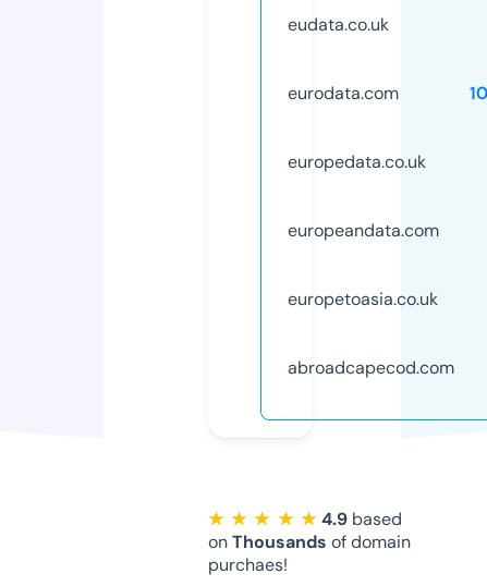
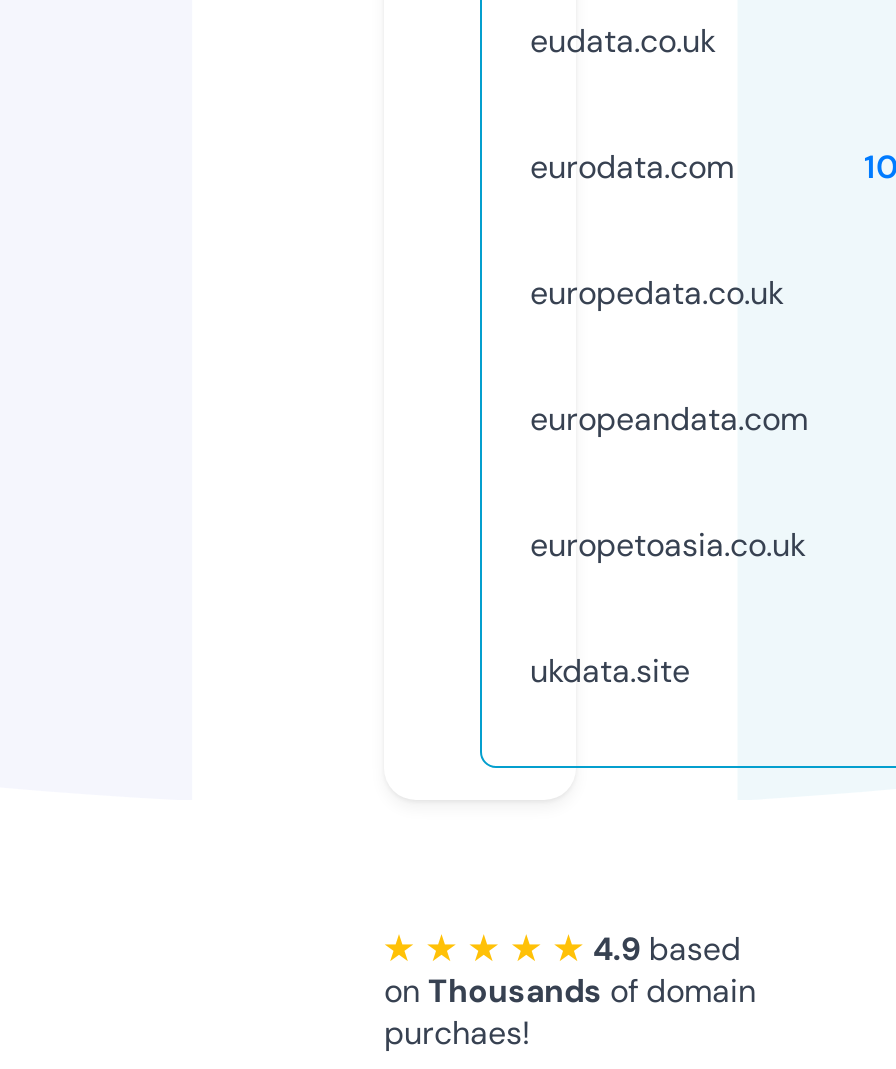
- abroadcapecod.com
+ ukdata.site
